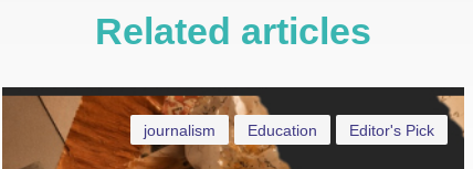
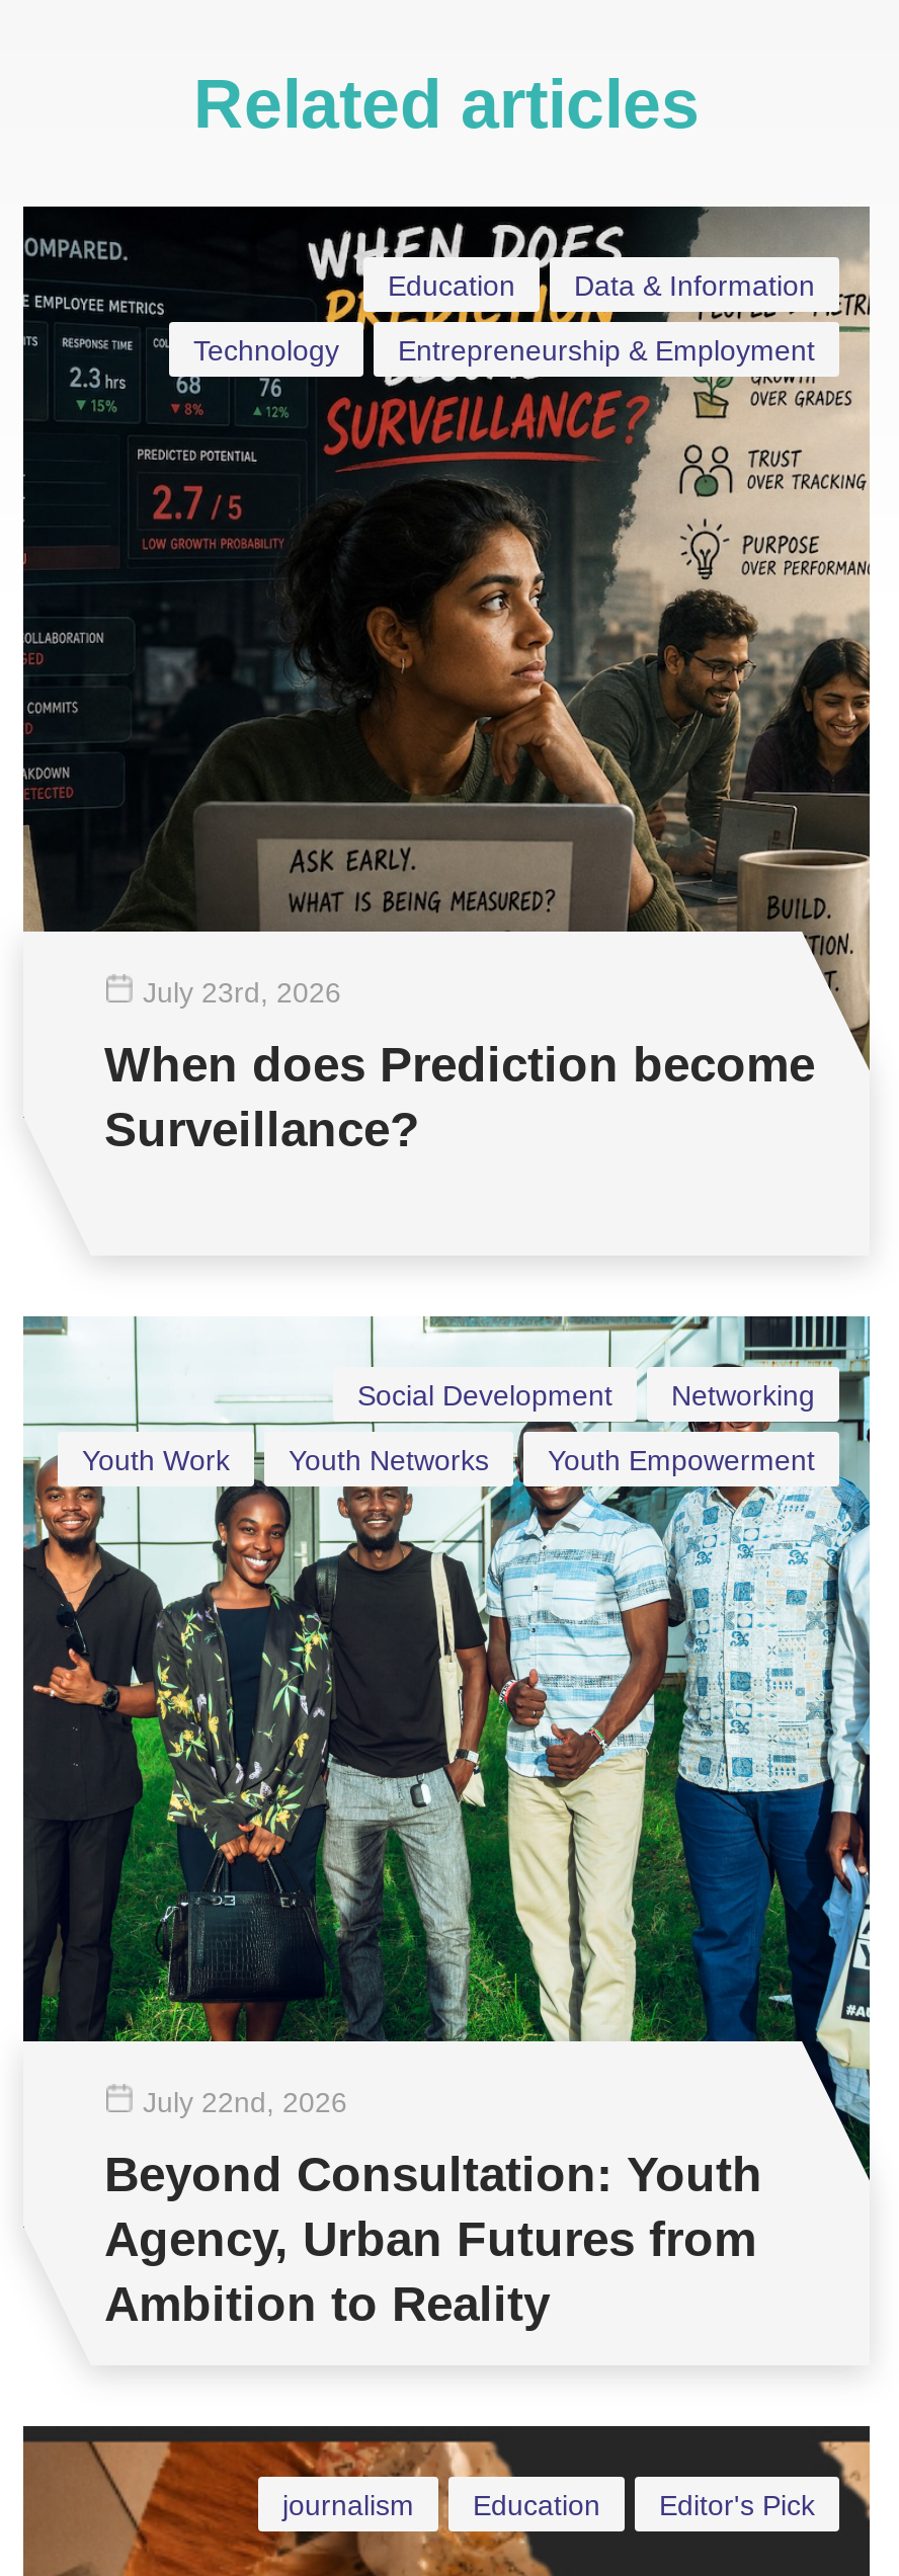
+ [image]
+ Data & Information
+ Education
+ Entrepreneurship & Employment
+ Technology

+ [image]
+ Networking
+ Social Development
+ Youth Empowerment
+ Youth Networks
+ Youth Work

+ July 23rd, 2026
+ When does Prediction become
+ Surveillance?

+ July 22nd, 2026
+ Beyond Consultation: Youth
+ Agency, Urban Futures from
+ Ambition to Reality
